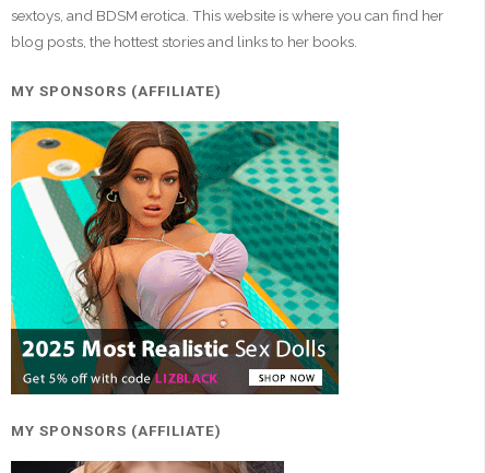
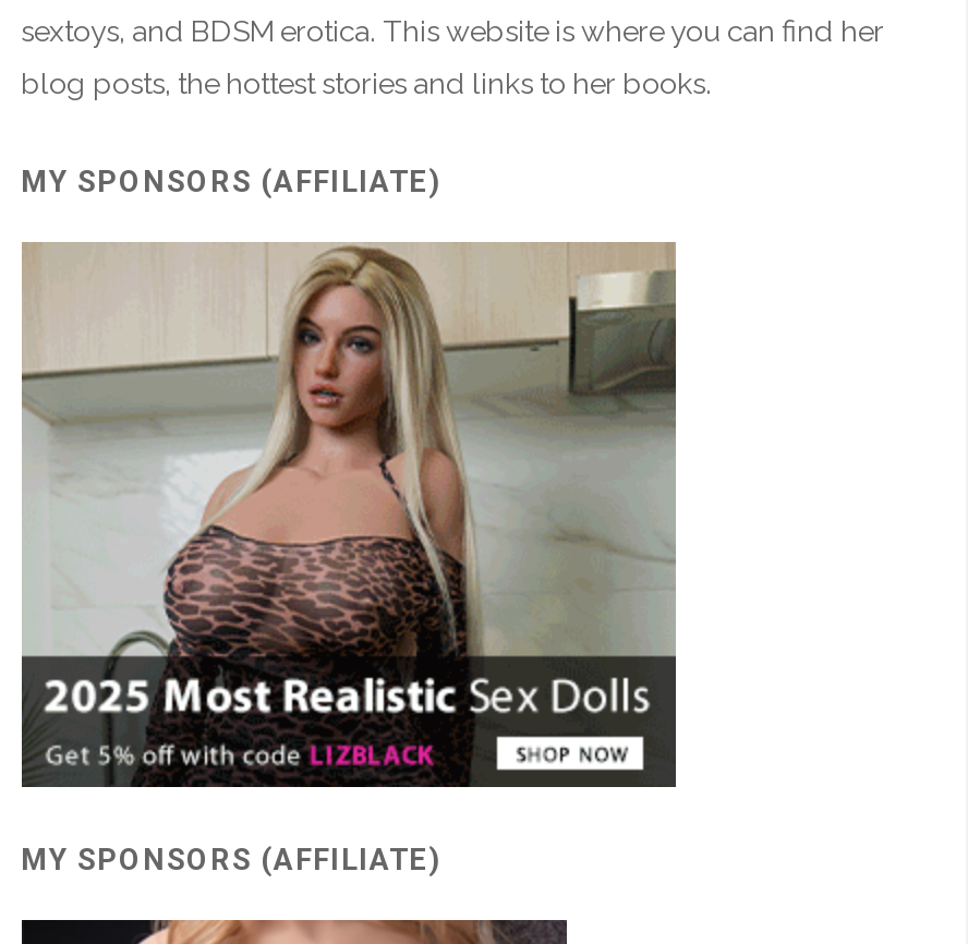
- [image]
+ [image]
